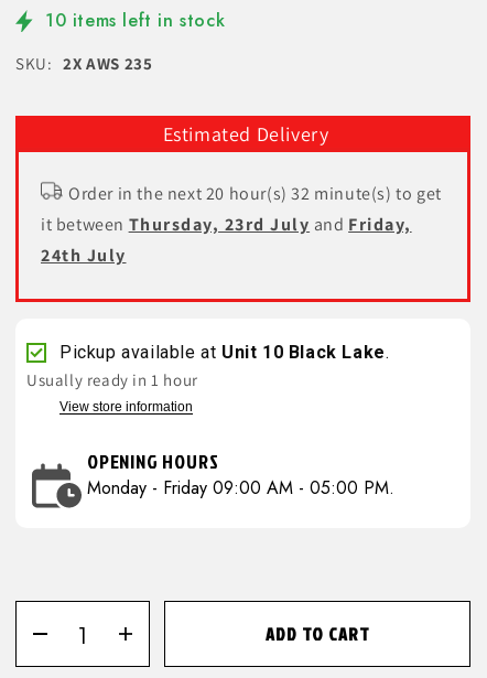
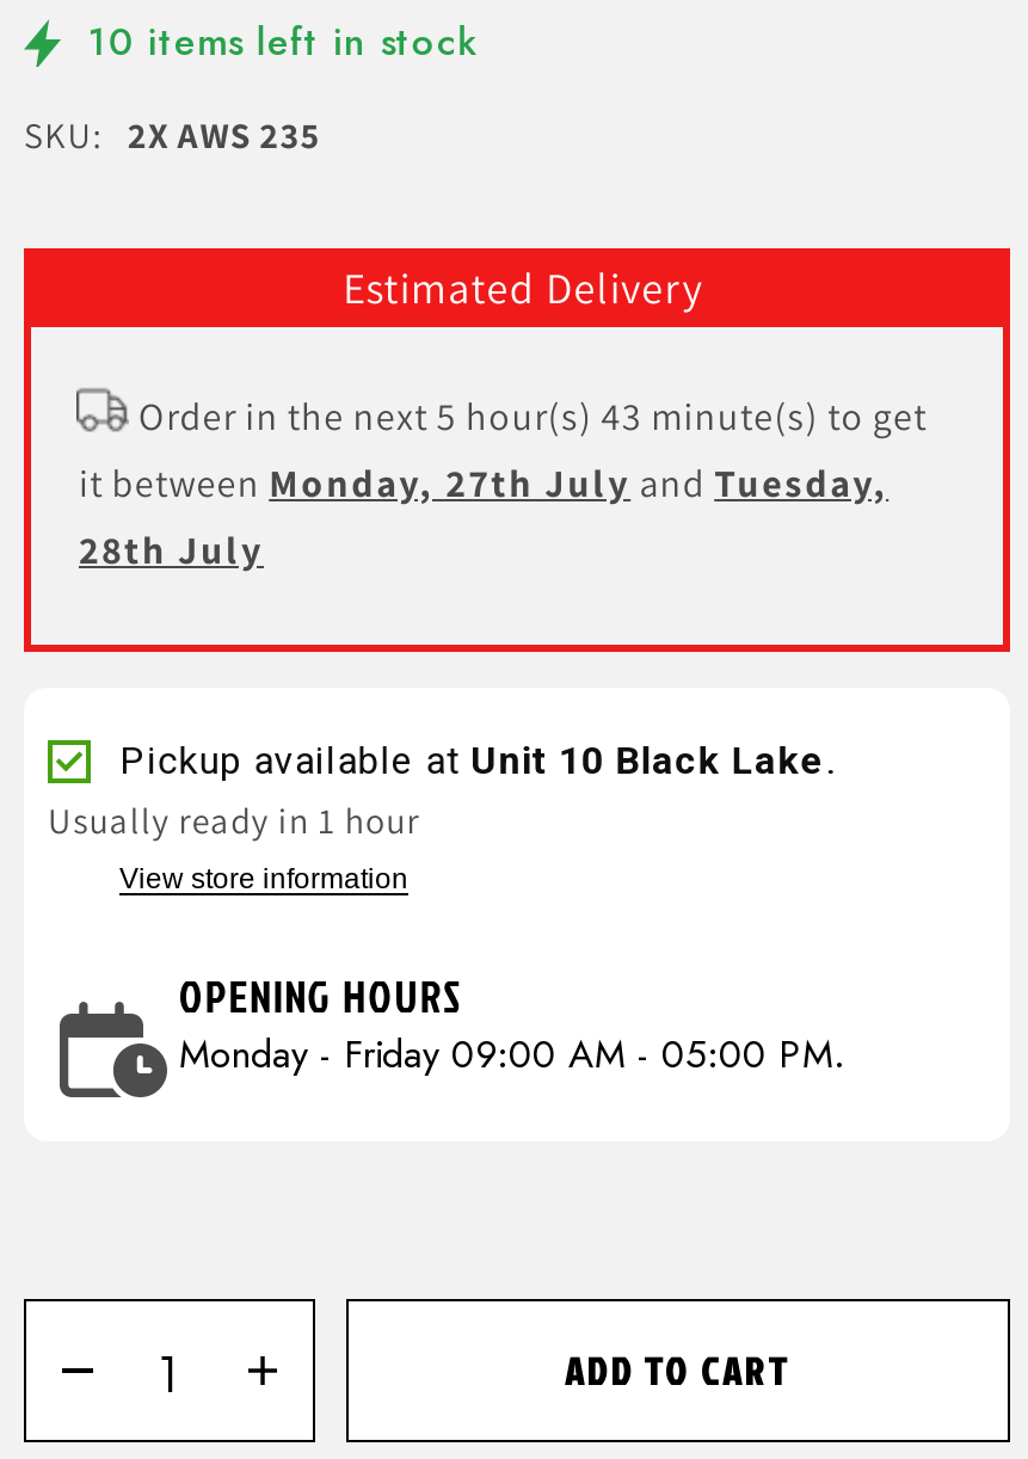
- Order in the next 20 hour(s) 32 minute(s) to get
+ Order in the next 5 hour(s) 43 minute(s) to get

- it between Thursday, 23rd July and Friday,
+ it between Monday, 27th July and Tuesday,

- 24th July
+ 28th July
